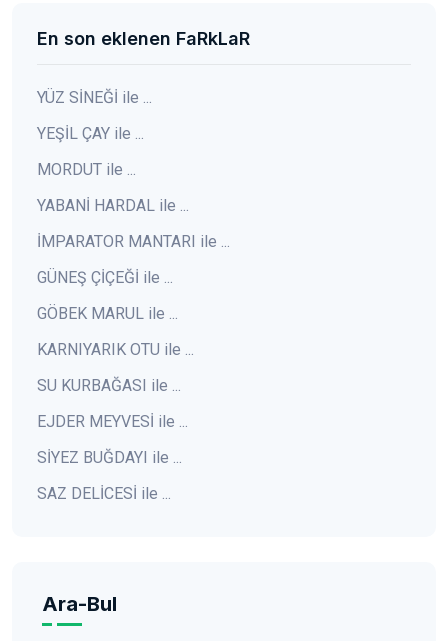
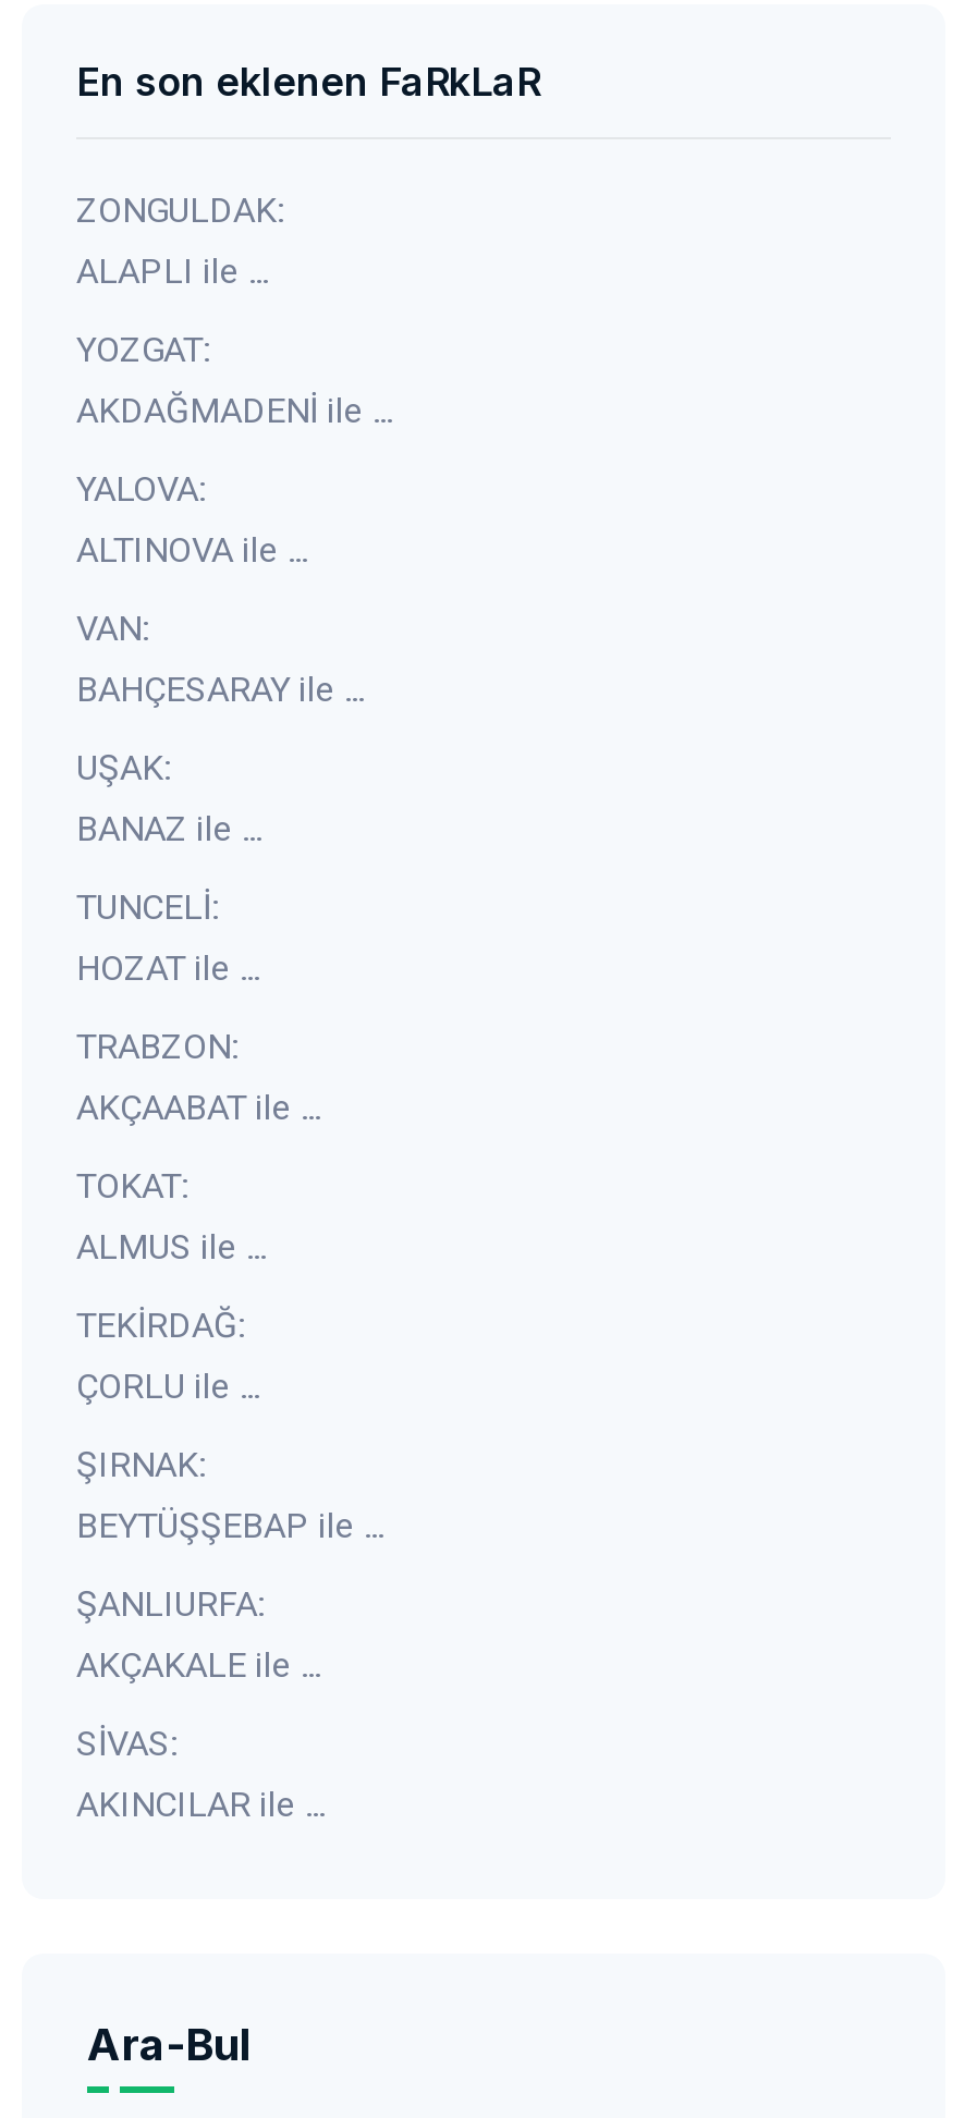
- YÜZ SİNEĞİ ile ...
- YEŞİL ÇAY ile ...
- MORDUT ile ...
- YABANİ HARDAL ile ...
- İMPARATOR MANTARI ile ...
- GÜNEŞ ÇİÇEĞİ ile ...
- GÖBEK MARUL ile ...
- KARNIYARIK OTU ile ...
- SU KURBAĞASI ile ...
- EJDER MEYVESİ ile ...
- SİYEZ BUĞDAYI ile ...
- SAZ DELİCESİ ile ...
+ ZONGULDAK:
+ ALAPLI ile ...
+ YOZGAT:
+ AKDAĞMADENİ ile ...
+ YALOVA:
+ ALTINOVA ile ...
+ VAN:
+ BAHÇESARAY ile ...
+ UŞAK:
+ BANAZ ile ...
+ TUNCELİ:
+ HOZAT ile ...
+ TRABZON:
+ AKÇAABAT ile ...
+ TOKAT:
+ ALMUS ile ...
+ TEKİRDAĞ:
+ ÇORLU ile ...
+ ŞIRNAK:
+ BEYTÜŞŞEBAP ile ...
+ ŞANLIURFA:
+ AKÇAKALE ile ...
+ SİVAS:
+ AKINCILAR ile ...
